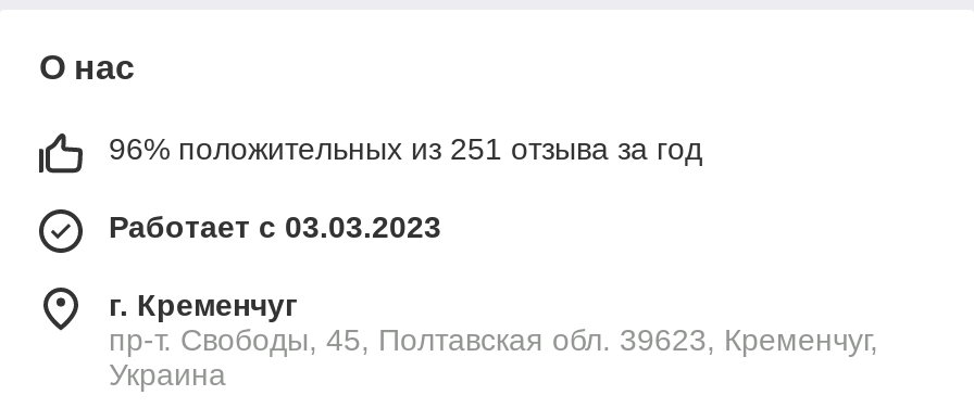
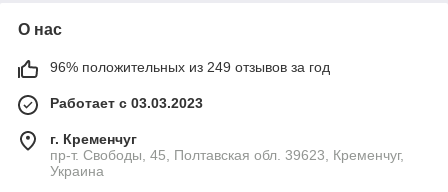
- 96% положительных из 251 отзыва за год
+ 96% положительных из 249 отзывов за год
